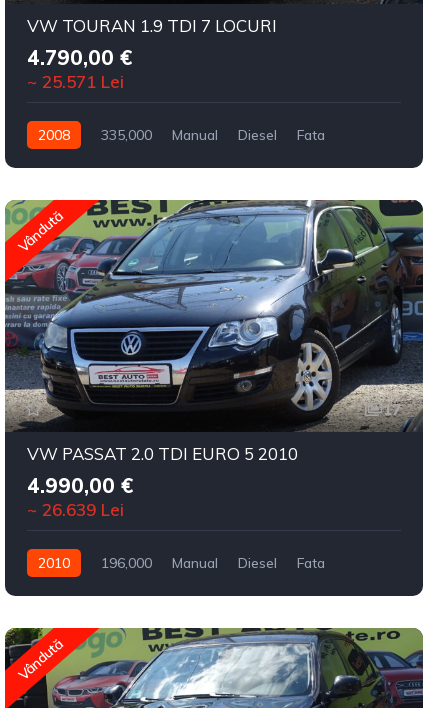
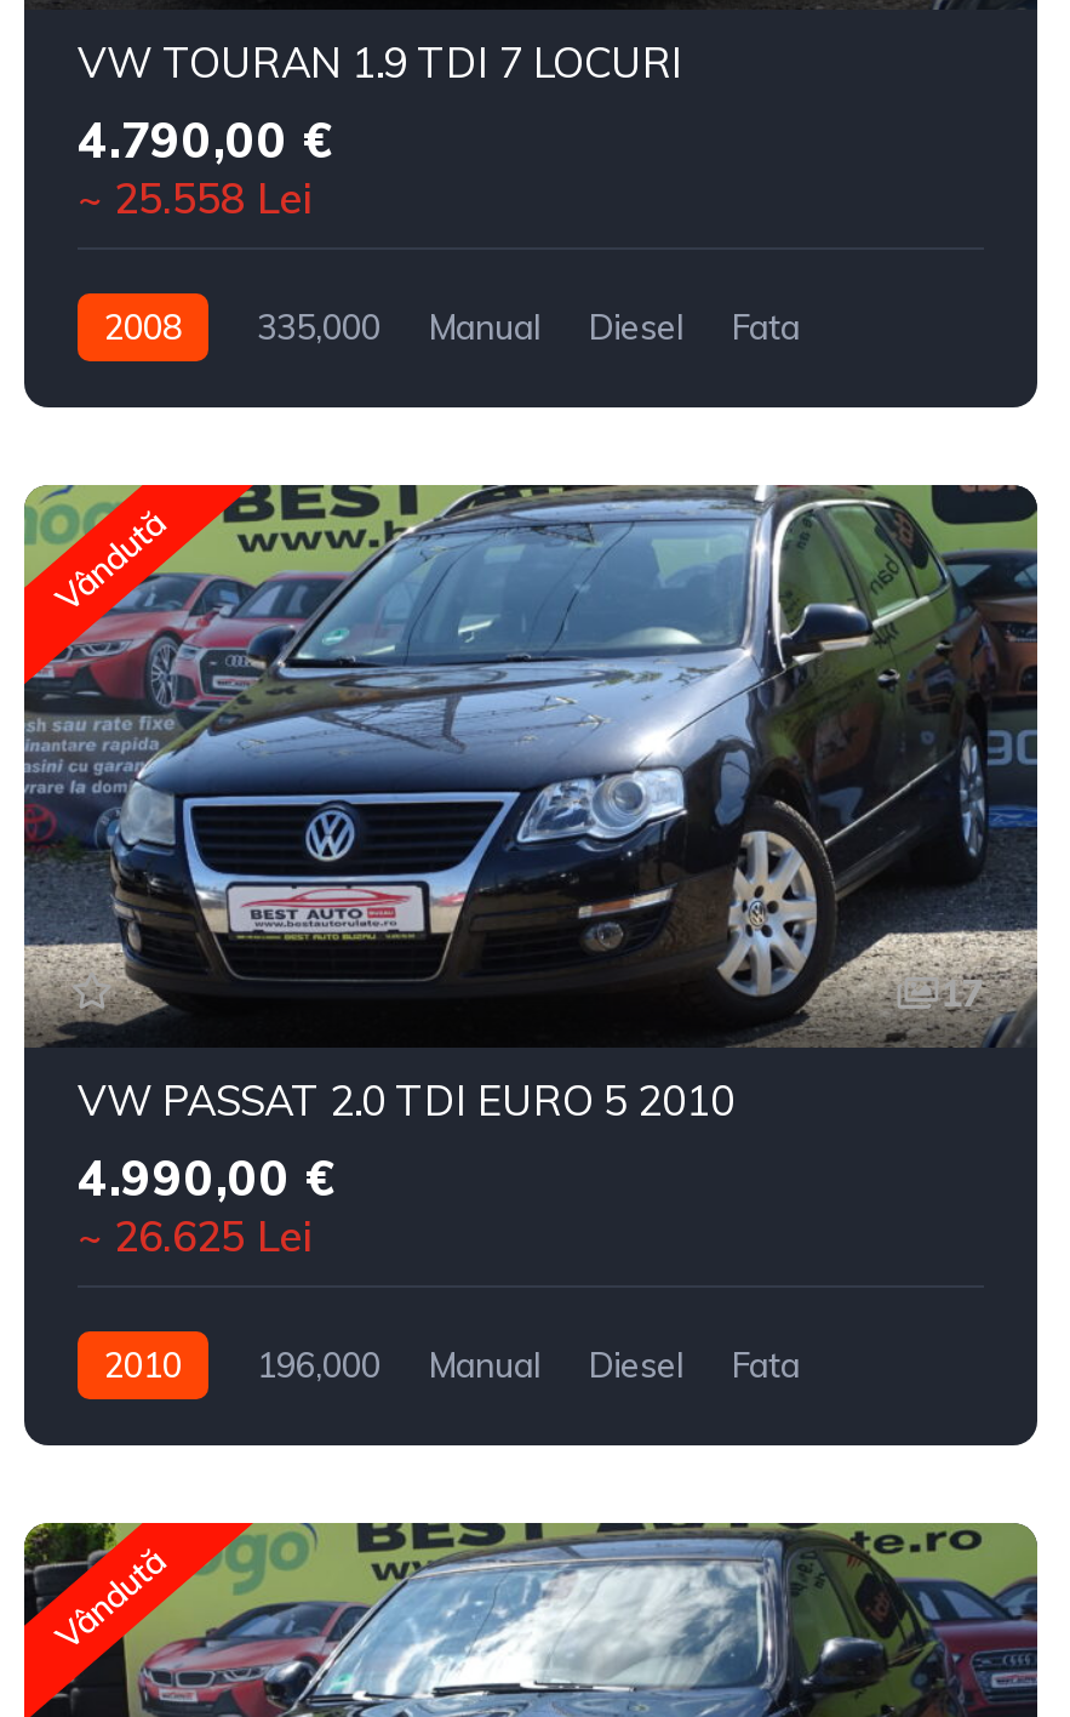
- ~ 25.571 Lei
+ ~ 25.558 Lei

- ~ 26.639 Lei
+ ~ 26.625 Lei
